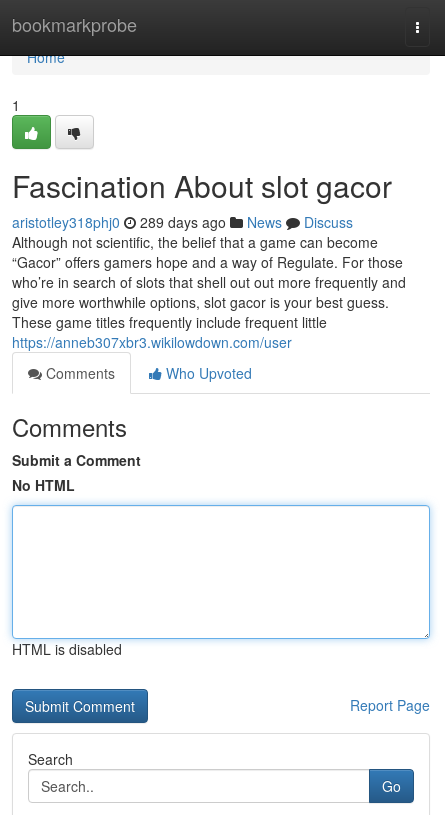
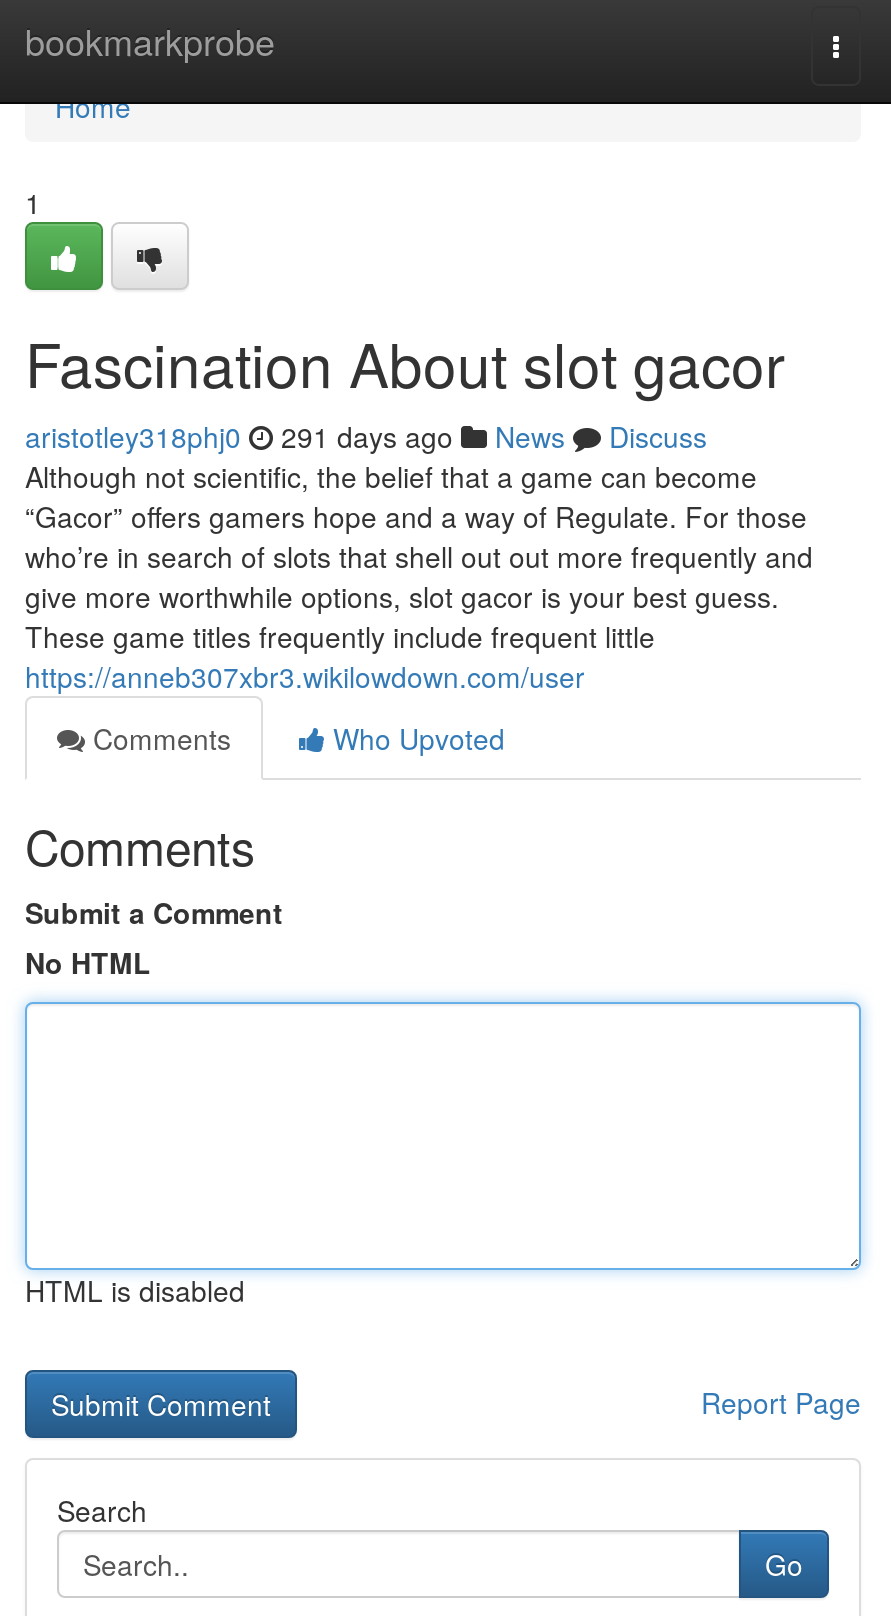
- 289 days ago
+ 291 days ago
